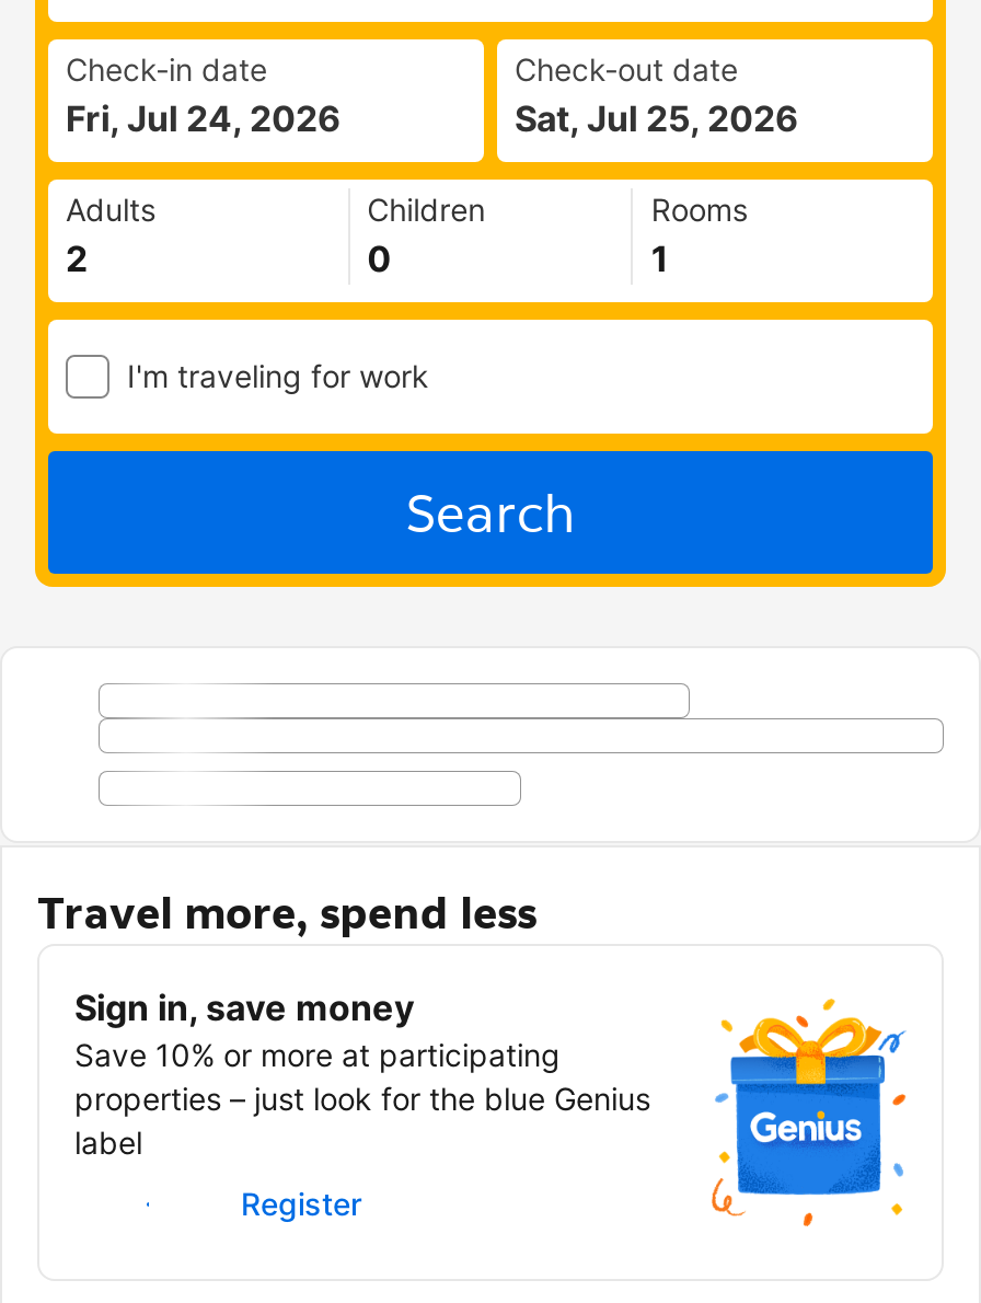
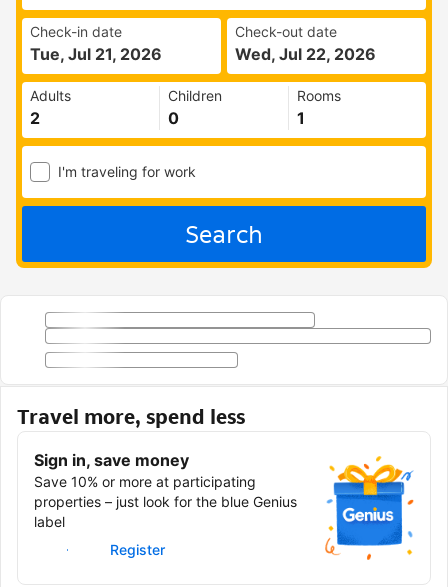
- Fri, Jul 24, 2026
+ Tue, Jul 21, 2026

- Sat, Jul 25, 2026
+ Wed, Jul 22, 2026
